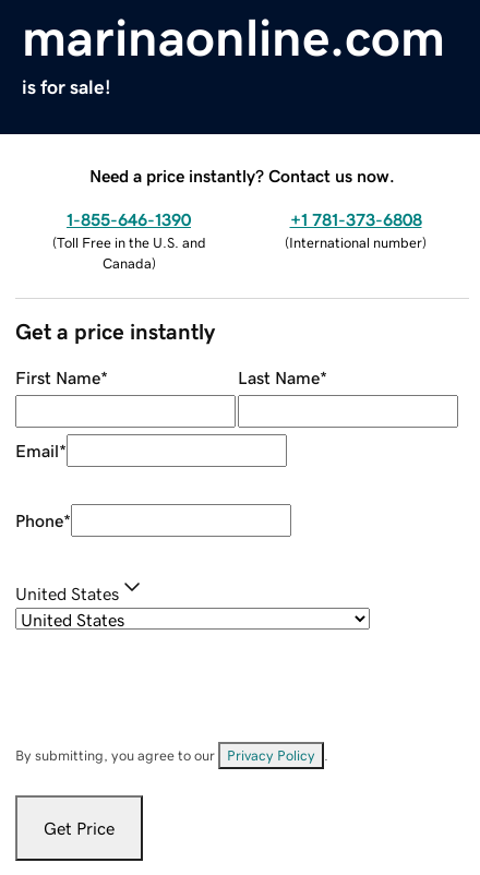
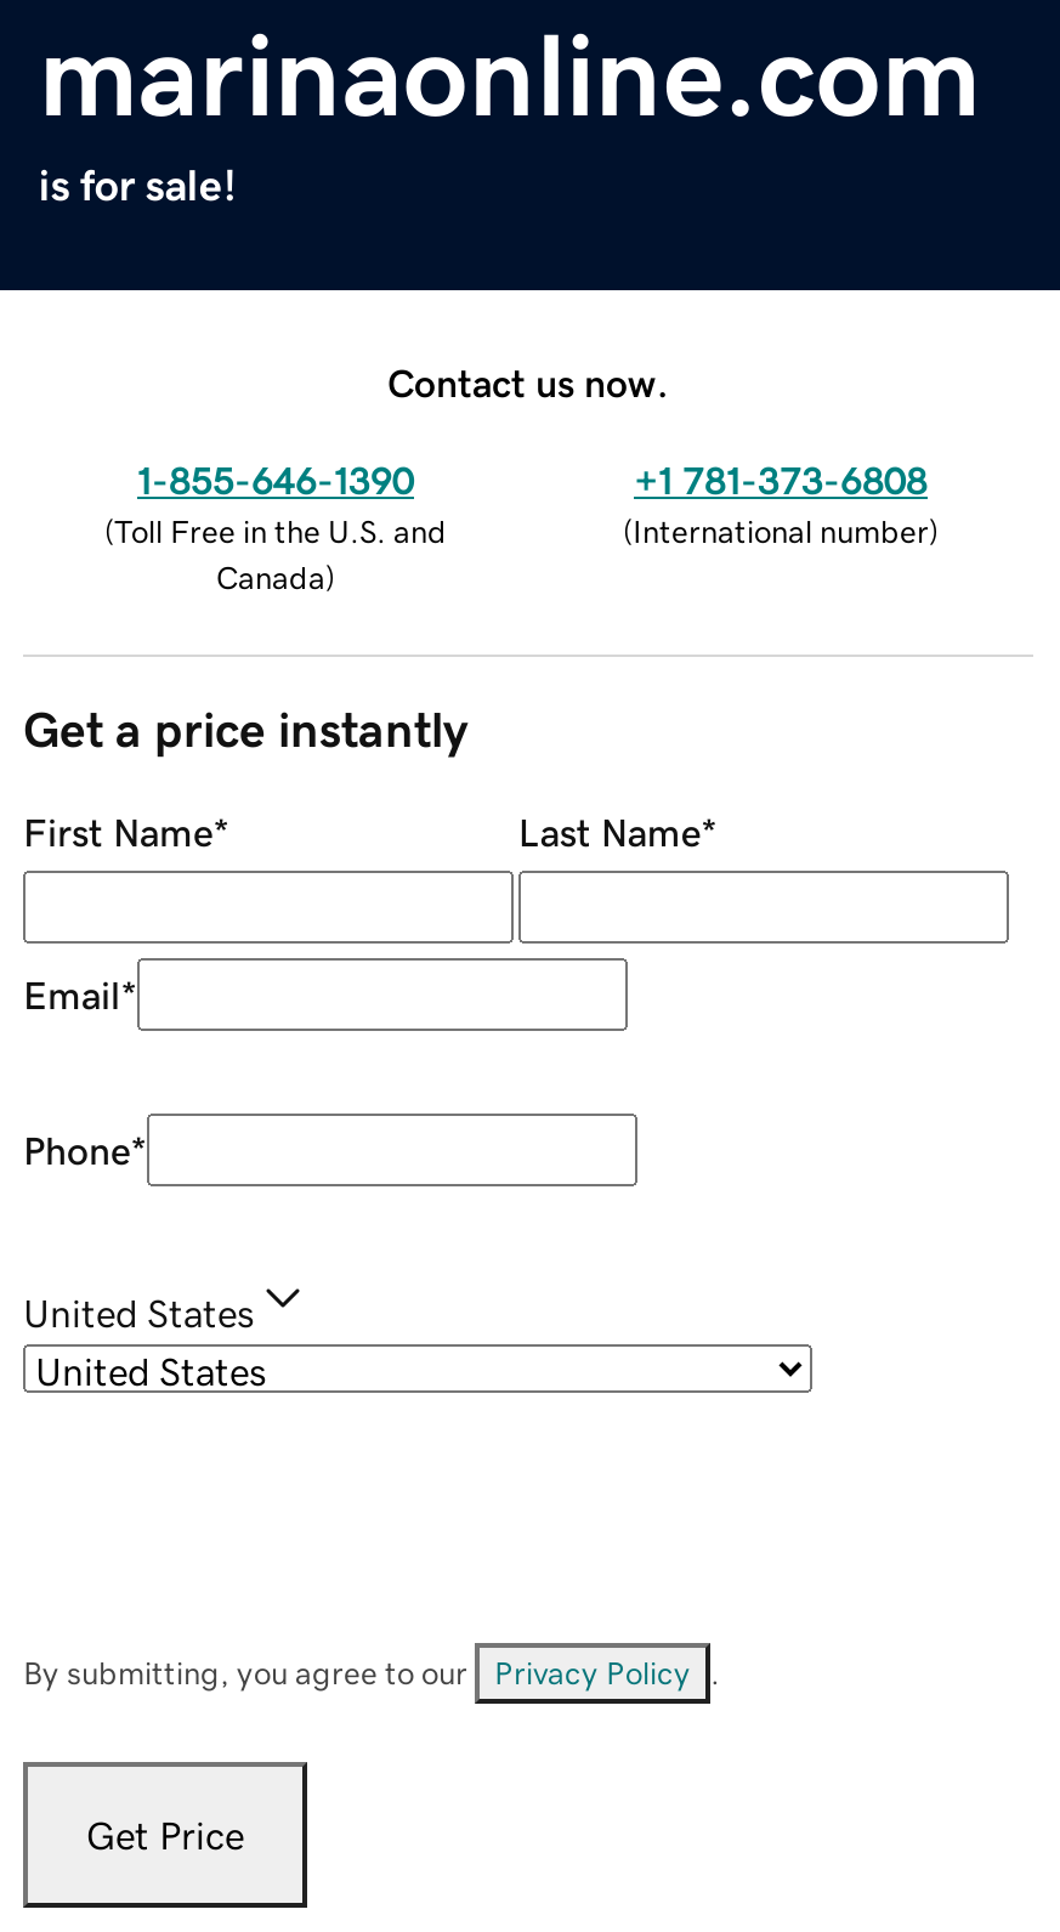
- Need a price instantly? Contact us now.
+ Contact us now.
